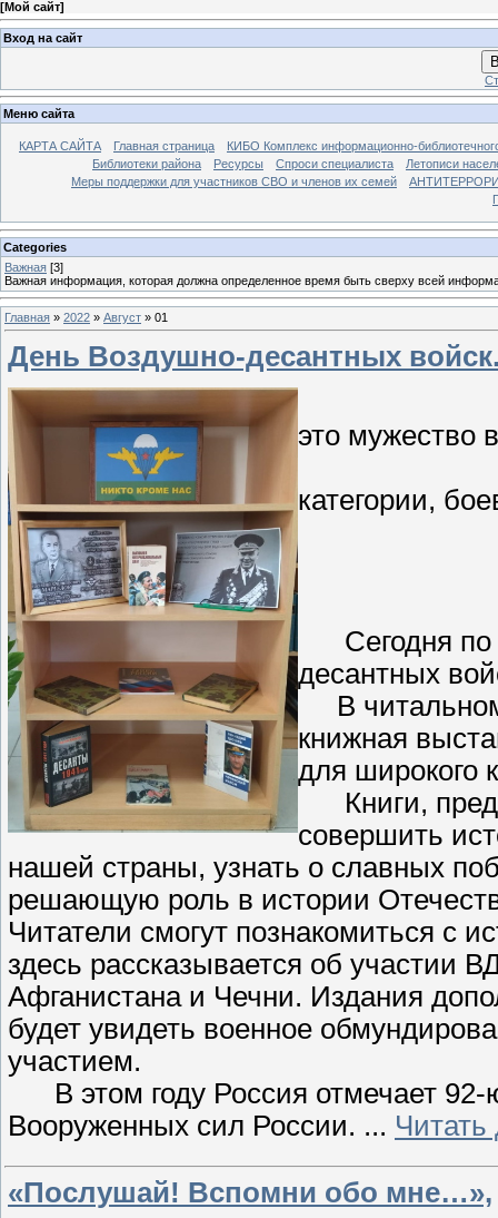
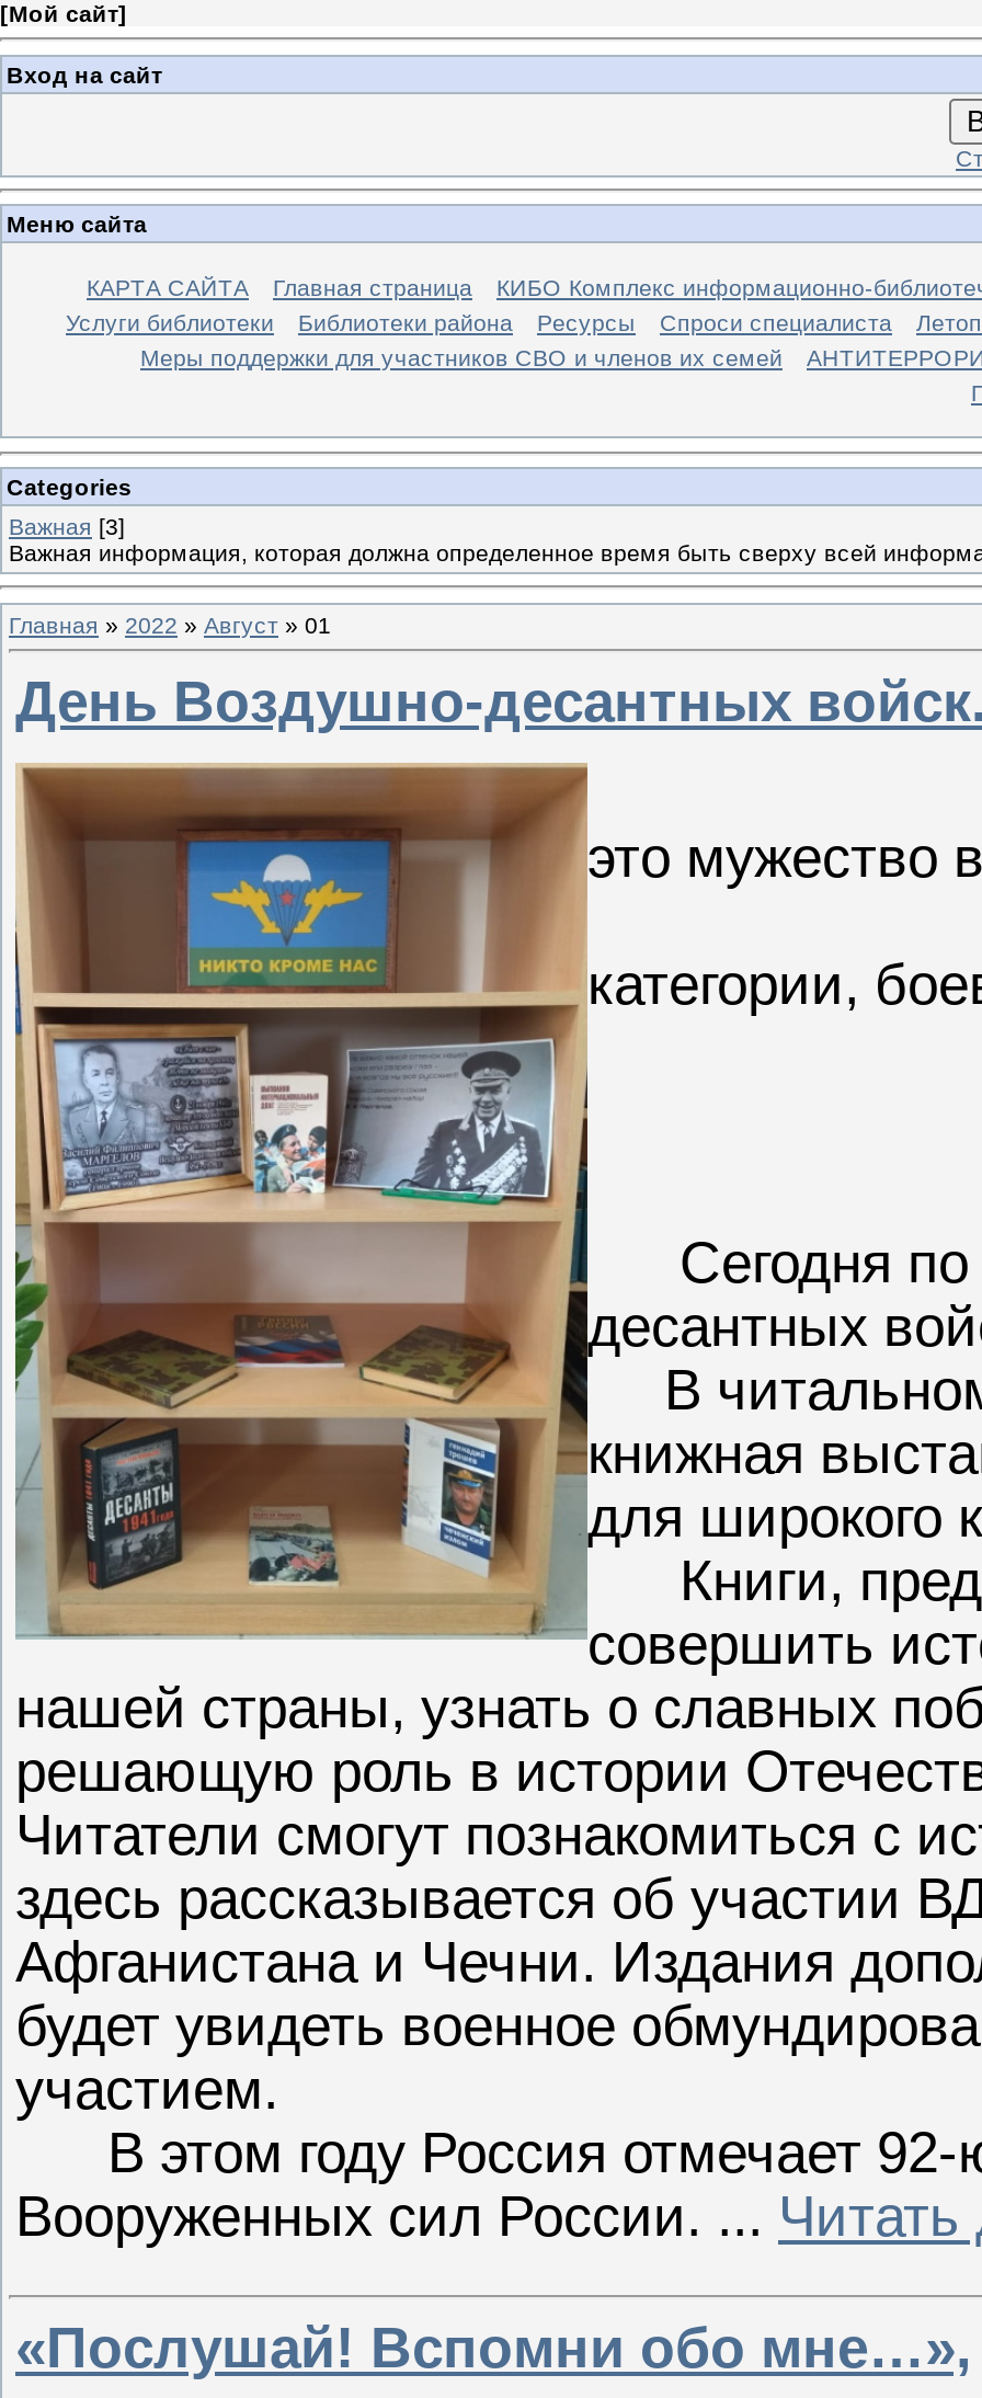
+ Услуги библиотеки
